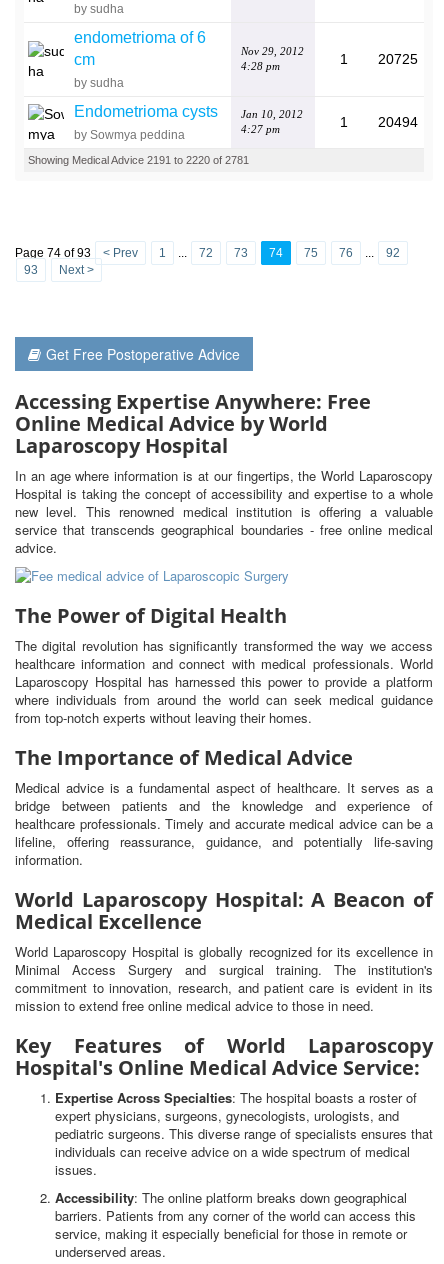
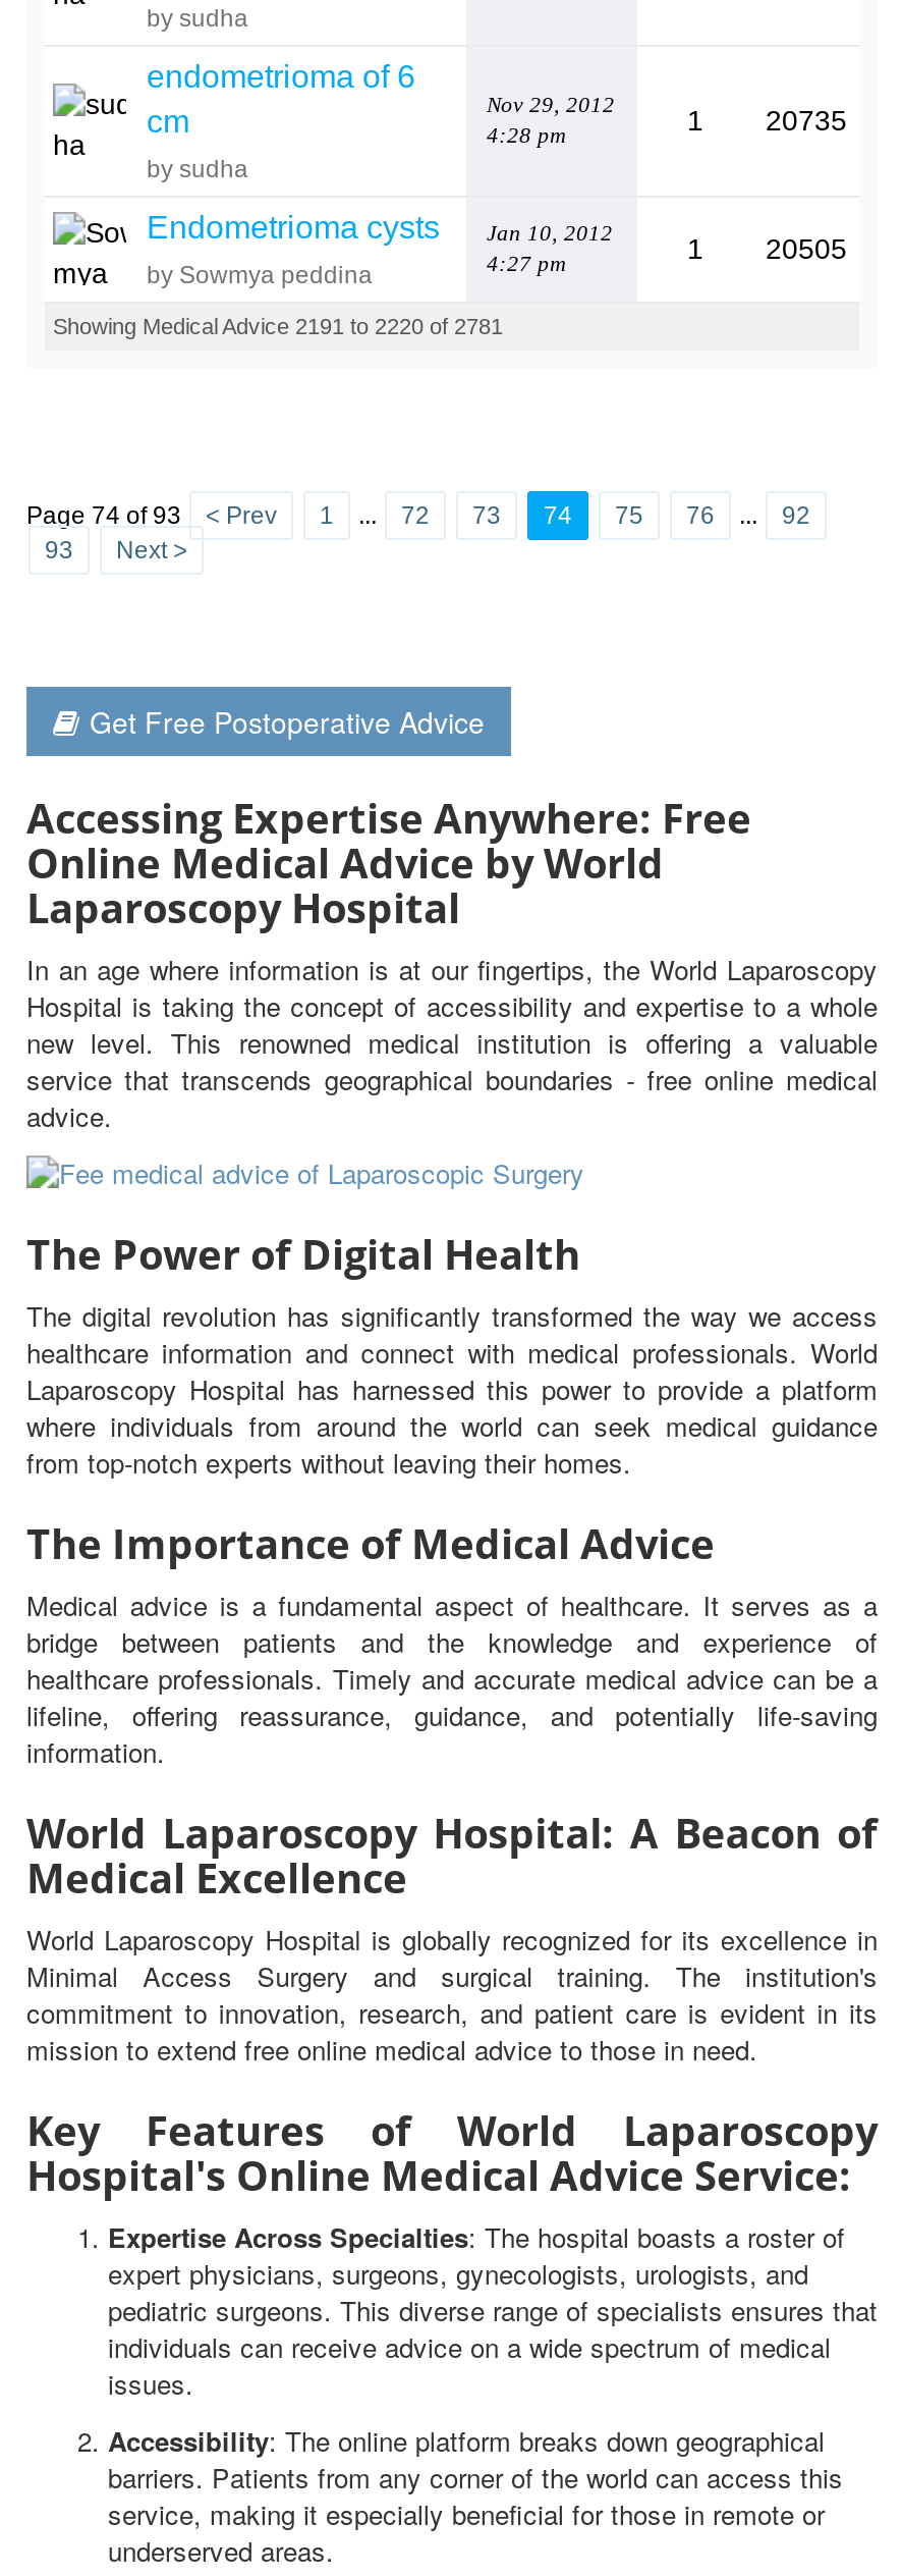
- 1 20725
+ 1 20735

- 1 20494
+ 1 20505
